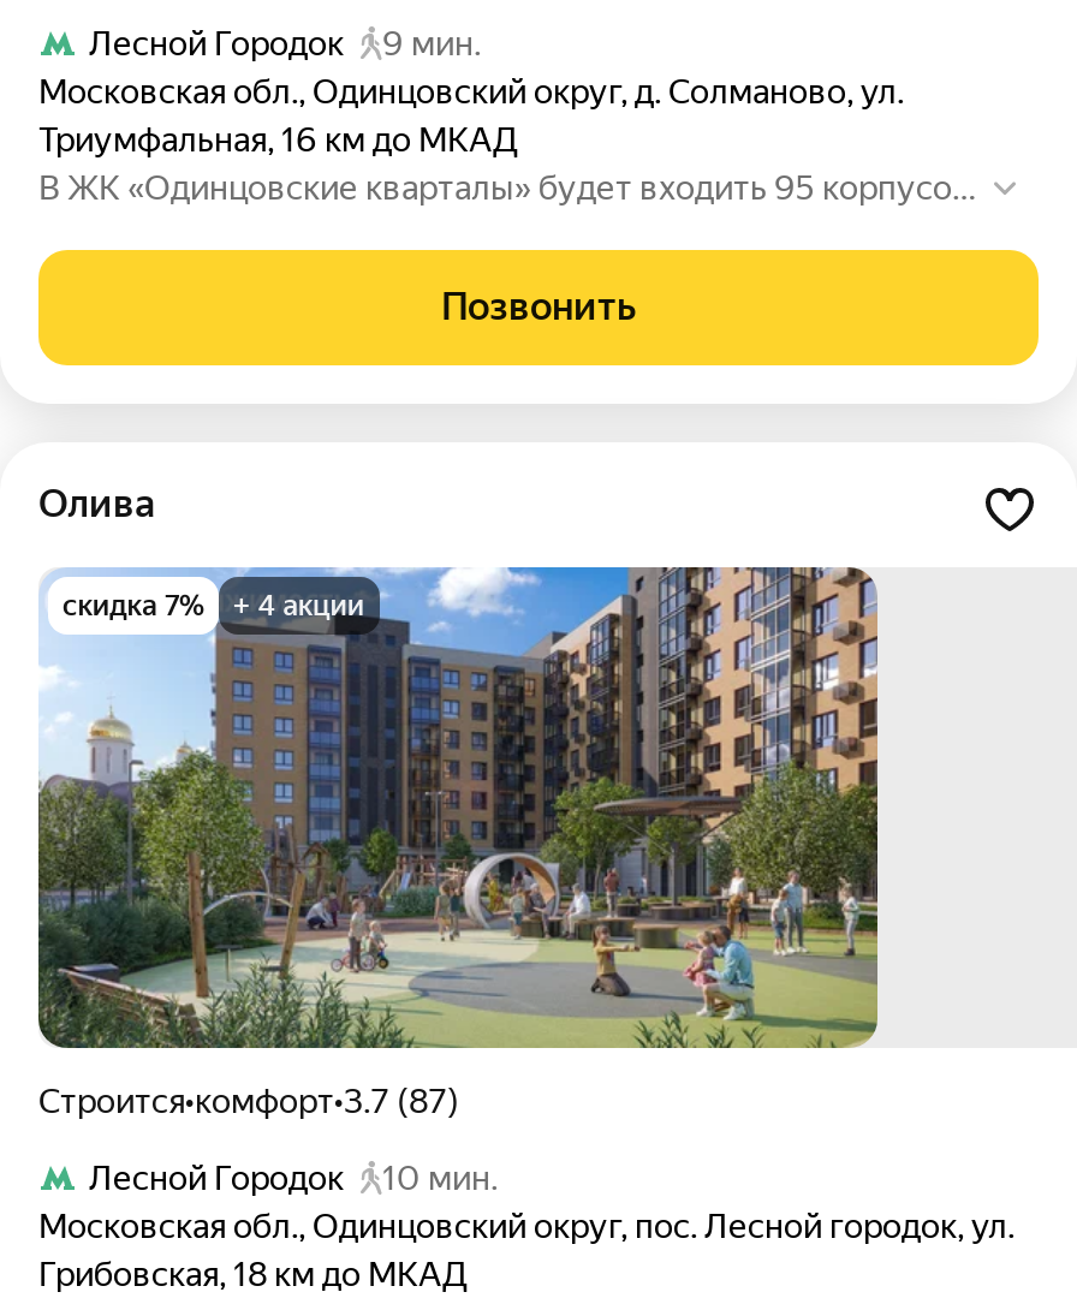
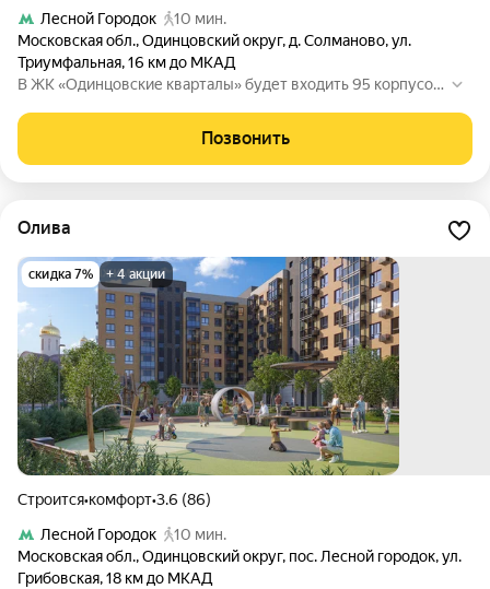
- Лесной Городок 9 мин.
+ Лесной Городок 10 мин.

- Строится•комфорт•3.7 (87)
+ Строится•комфорт•3.6 (86)
